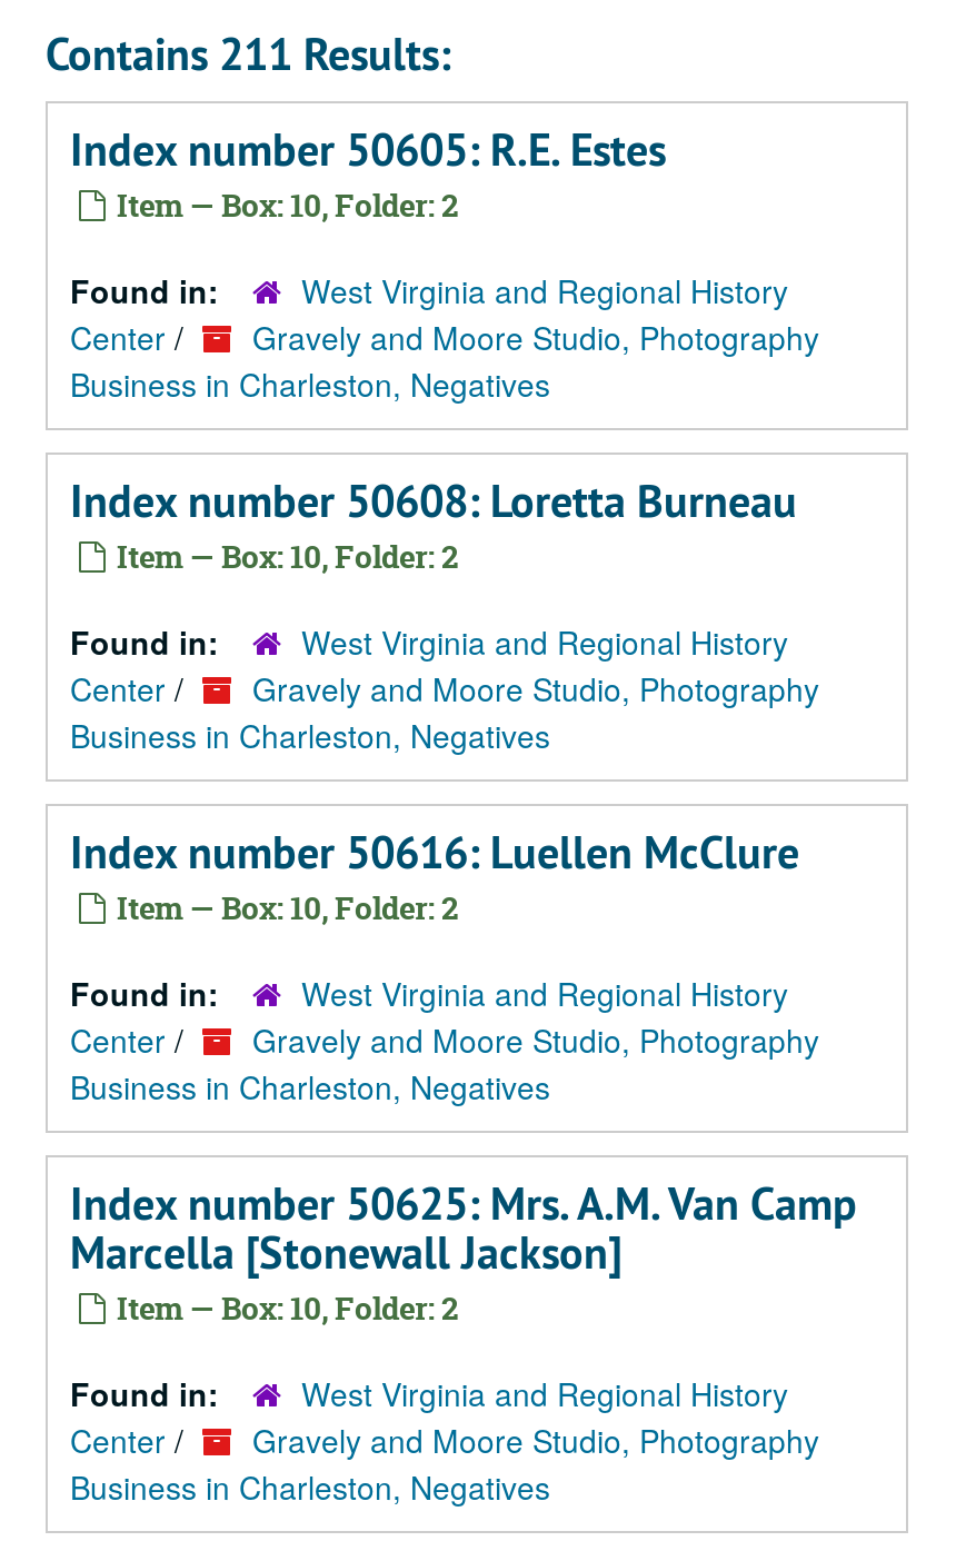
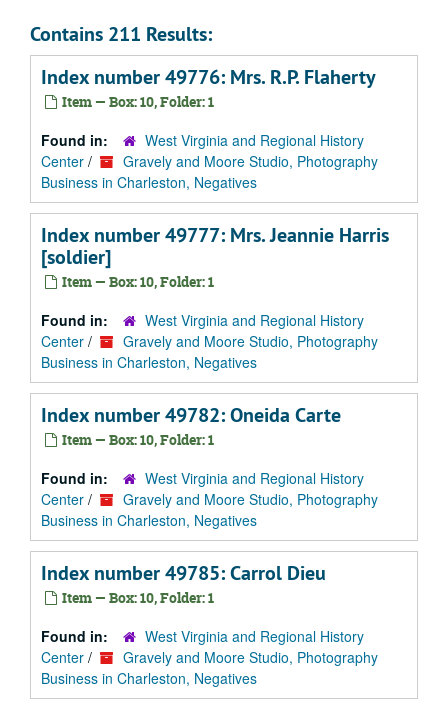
- Index number 50605: R.E. Estes
- Item — Box: 10, Folder: 2
+ Index number 49776: Mrs. R.P. Flaherty
+ Item — Box: 10, Folder: 1

- Index number 50608: Loretta Burneau
- Item — Box: 10, Folder: 2
+ Index number 49777: Mrs. Jeannie Harris
+ [soldier]
+ Item — Box: 10, Folder: 1

moved down: Found in: | West Virginia and Regional History | Center / | Gravely and Moore Studio, Photography | Business in Charleston, Negatives

- Index number 50616: Luellen McClure
+ Index number 49782: Oneida Carte

- Item — Box: 10, Folder: 2
+ Item — Box: 10, Folder: 1

moved down: Found in: | West Virginia and Regional History | Center / | Gravely and Moore Studio, Photography | Business in Charleston, Negatives

- Index number 50625: Mrs. A.M. Van Camp
- Marcella [Stonewall Jackson]
- Item — Box: 10, Folder: 2
+ Index number 49785: Carrol Dieu
+ Item — Box: 10, Folder: 1
